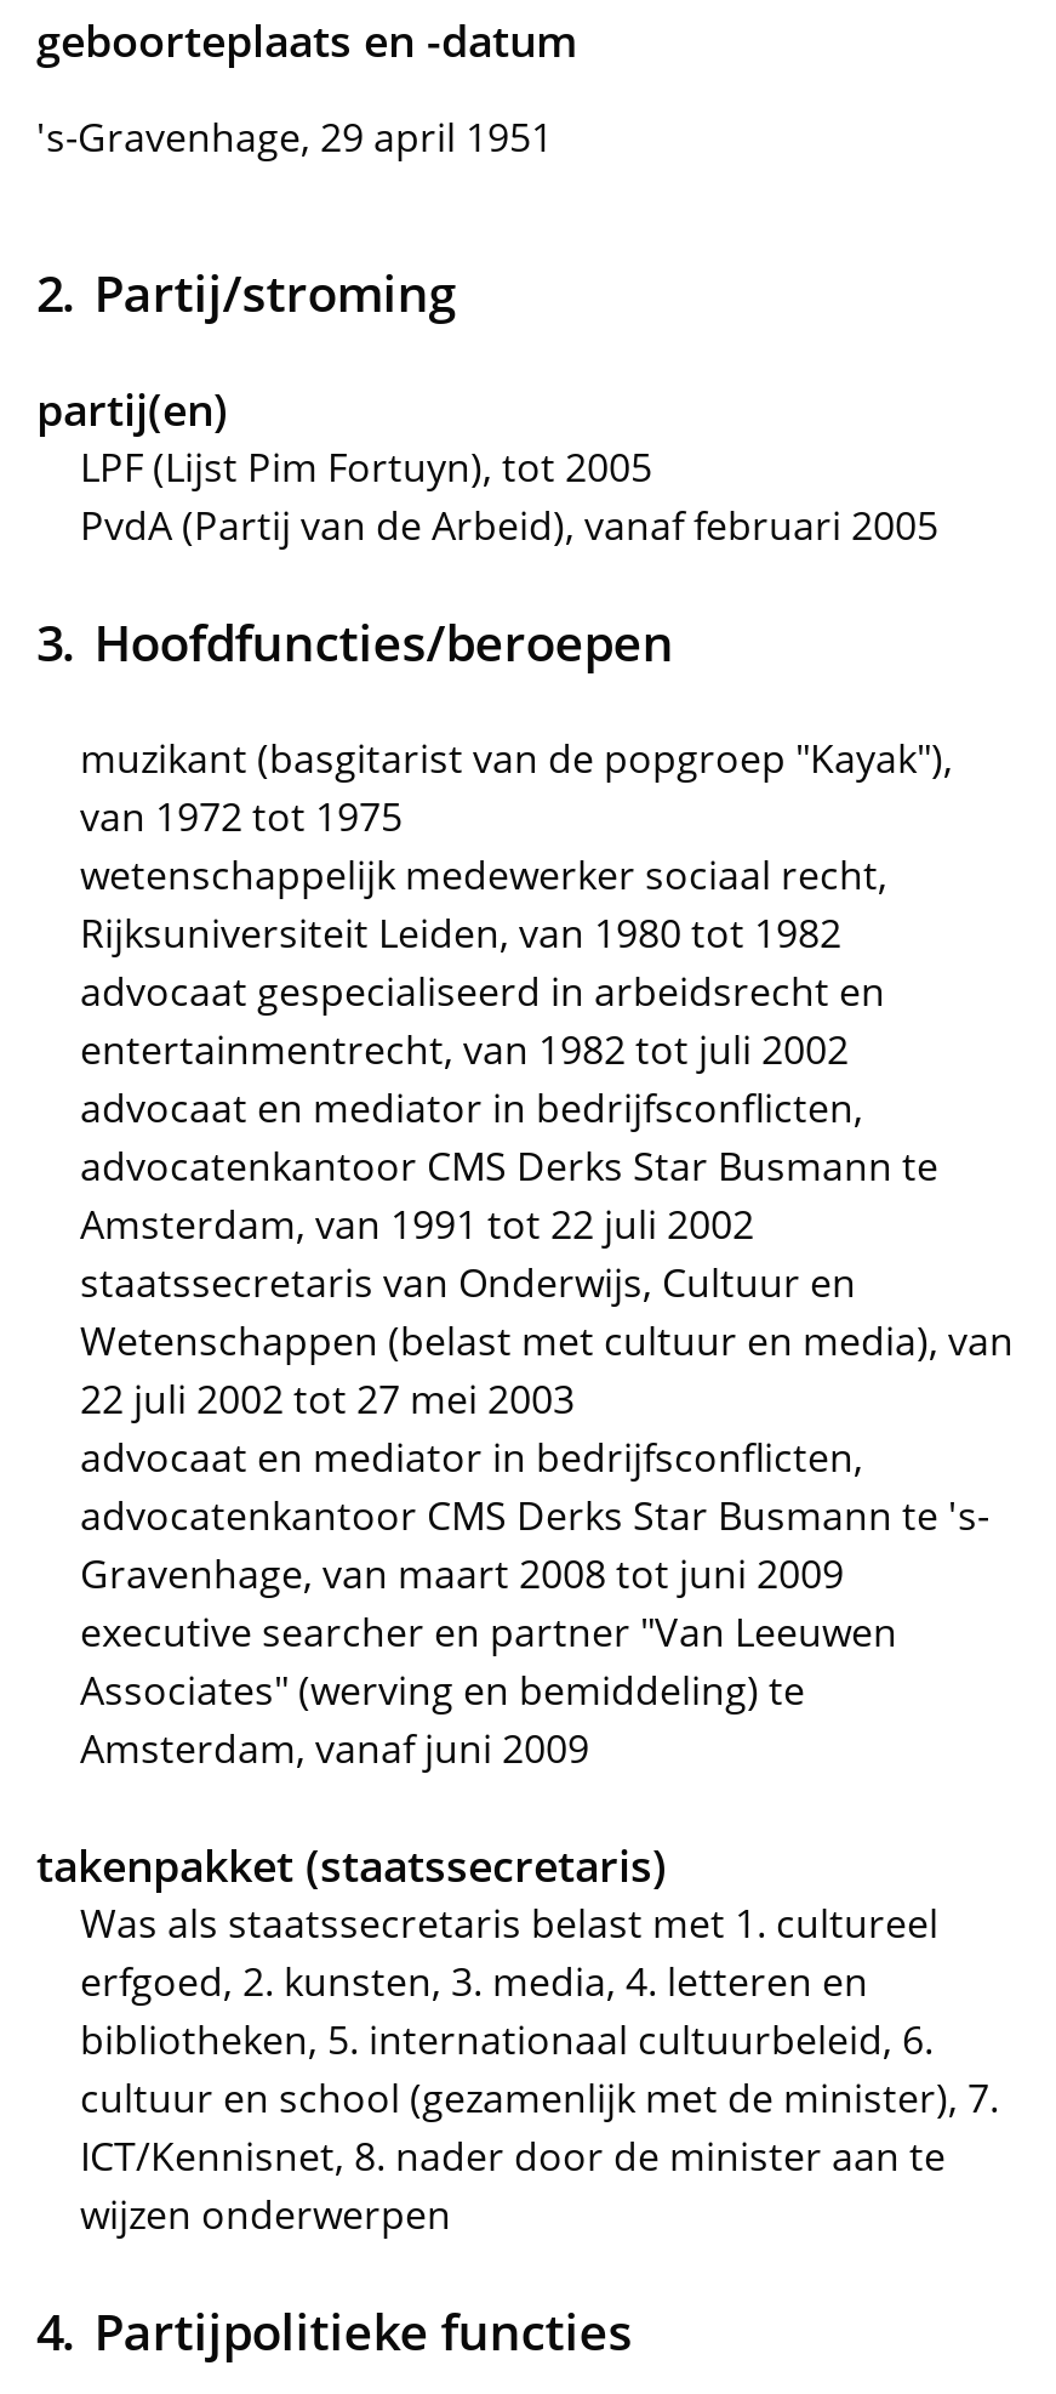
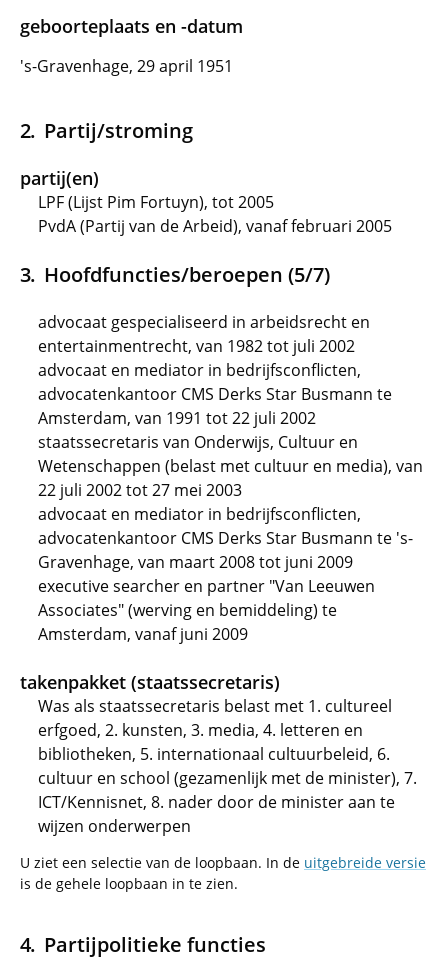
- Hoofdfuncties/beroepen
- muzikant (basgitarist van de popgroep "Kayak"),
- van 1972 tot 1975
- wetenschappelijk medewerker sociaal recht,
- Rijksuniversiteit Leiden, van 1980 tot 1982
+ Hoofdfuncties/beroepen (5/7)

moved up: advocaat gespecialiseerd in arbeidsrecht en | entertainmentrecht, van 1982 tot juli 2002 | advocaat en mediator in bedrijfsconflicten, | ... | ICT/Kennisnet, 8. nader door de minister aan te | wijzen onderwerpen

+ U ziet een selectie van de loopbaan. In de uitgebreide versie
+ is de gehele loopbaan in te zien.
